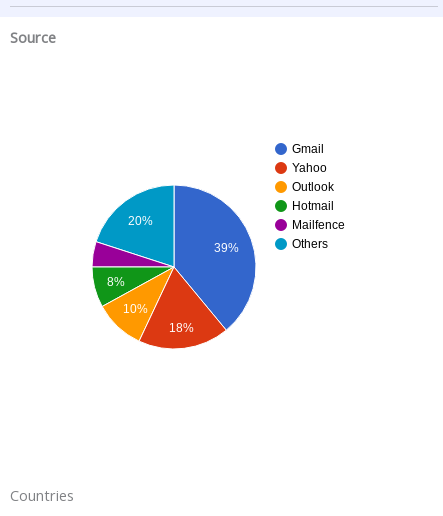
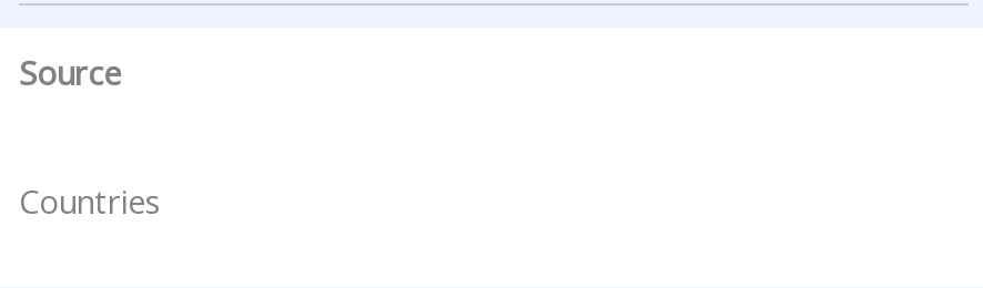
- [image]
- Gmail
- Yahoo
- Outlook
- Hotmail
- Mailfence
- Others
- 39%

- 20%

- 8%
- 10%
- 18%
